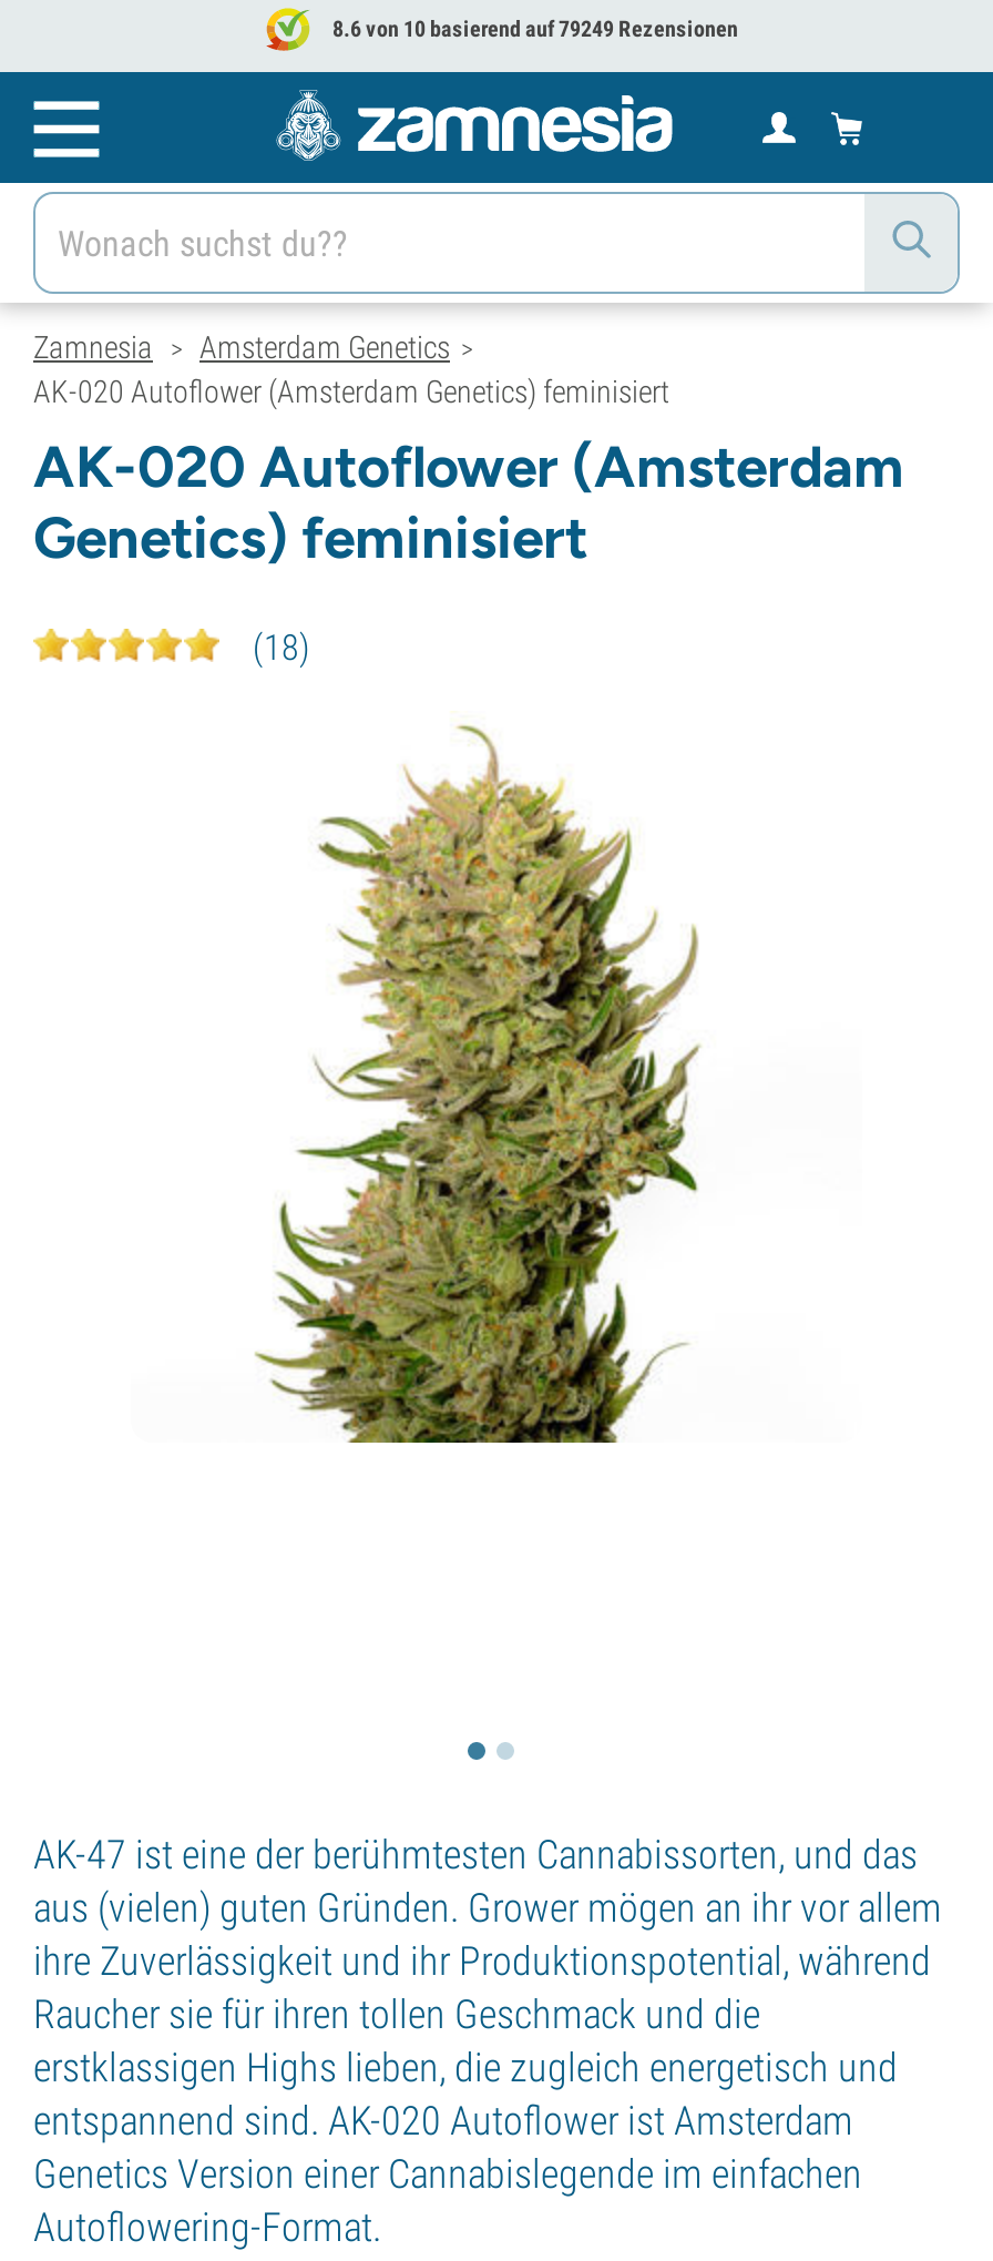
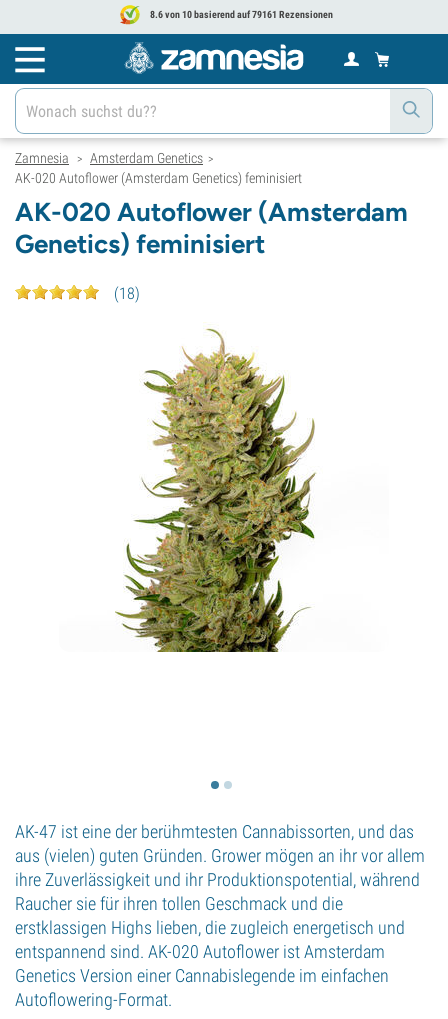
- 8.6 von 10 basierend auf 79249 Rezensionen
+ 8.6 von 10 basierend auf 79161 Rezensionen
